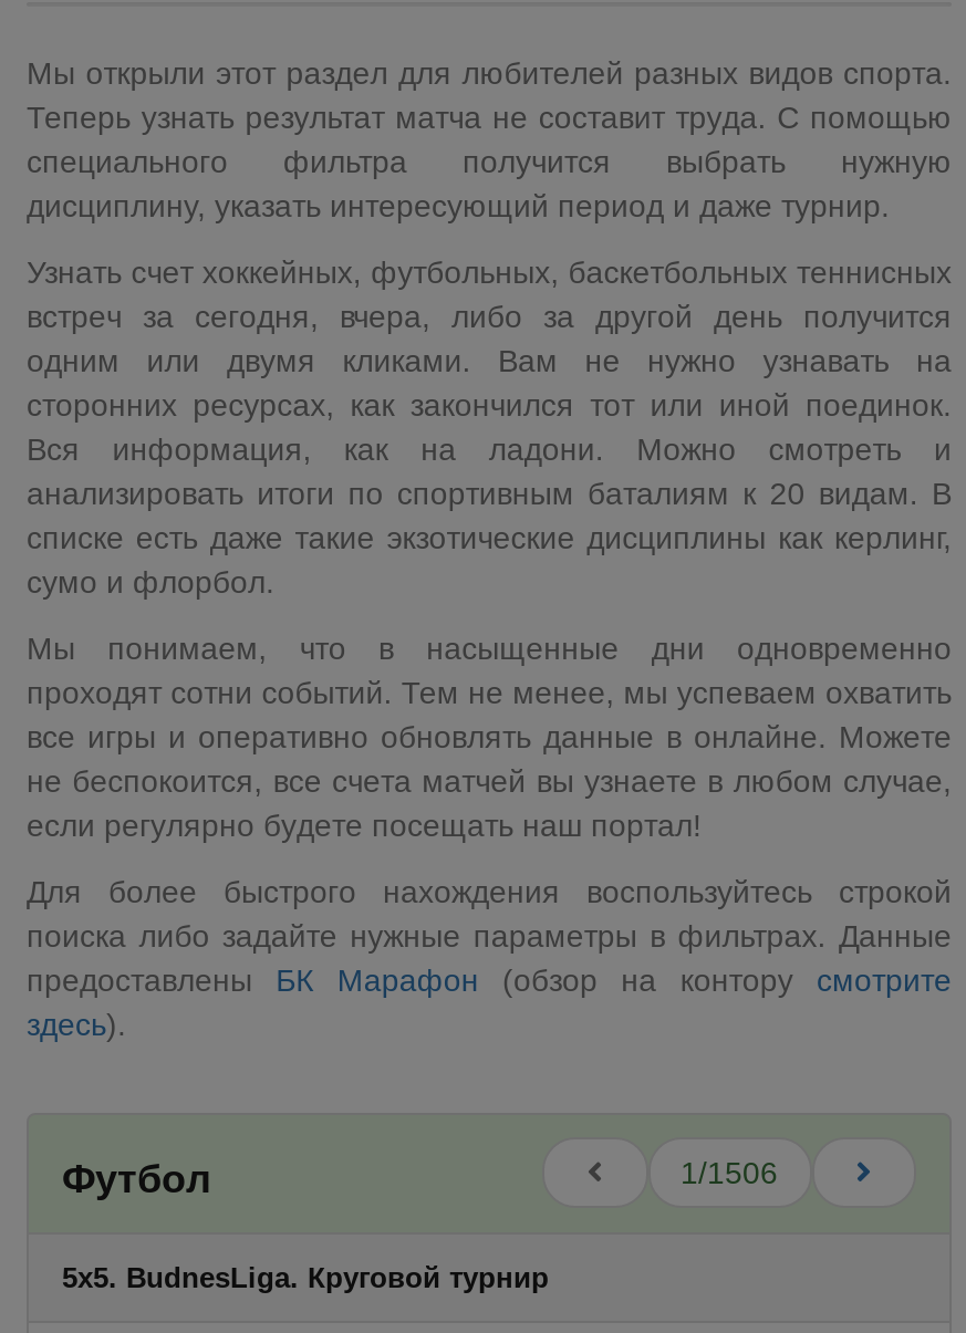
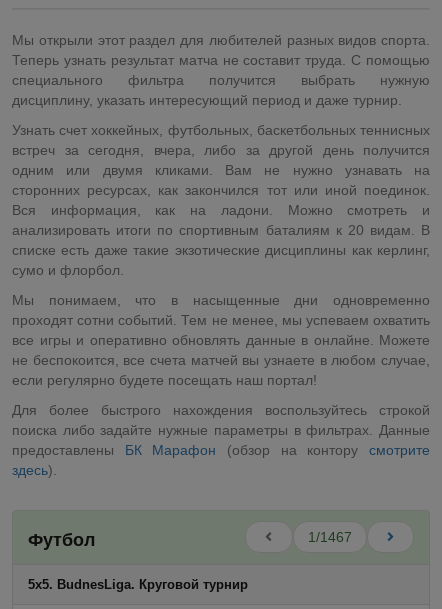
- 1/1506
+ 1/1467
